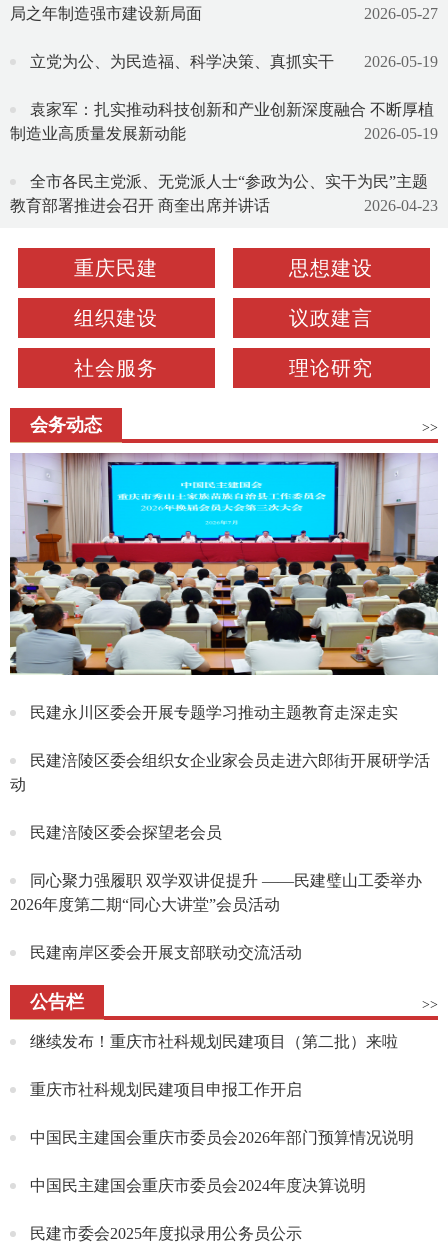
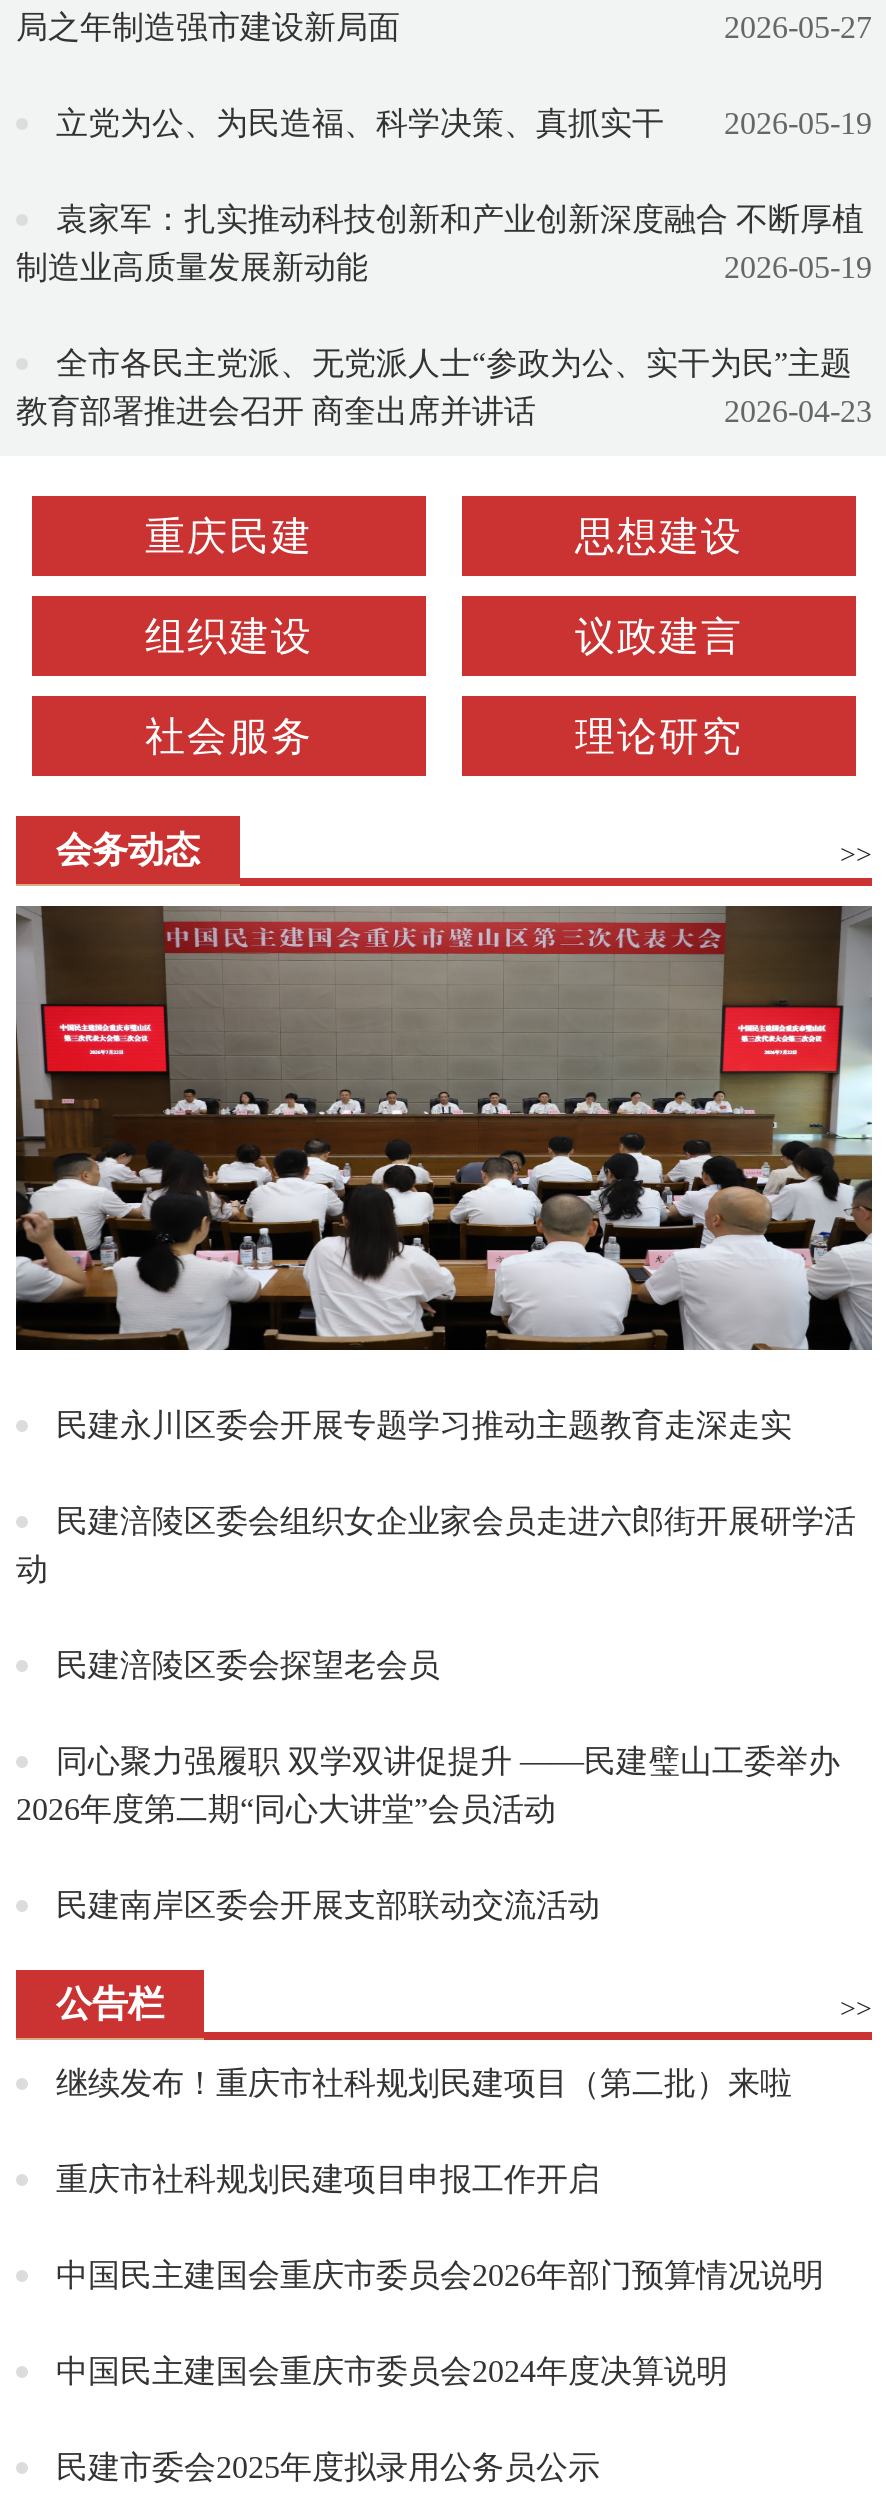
- [image]
+ [image]
